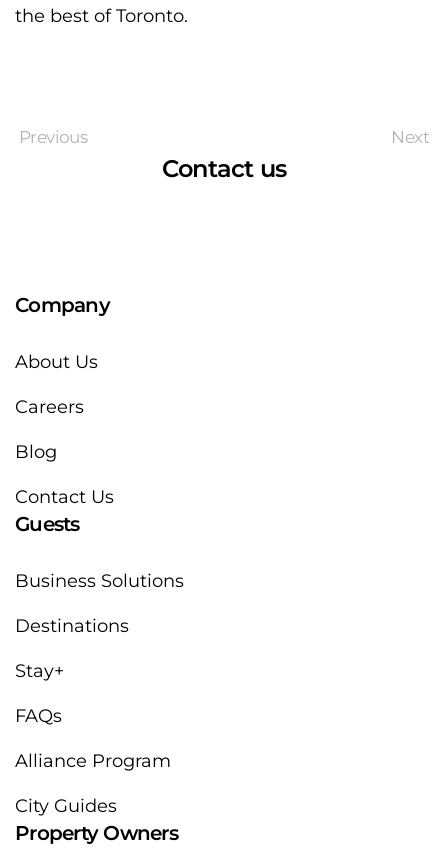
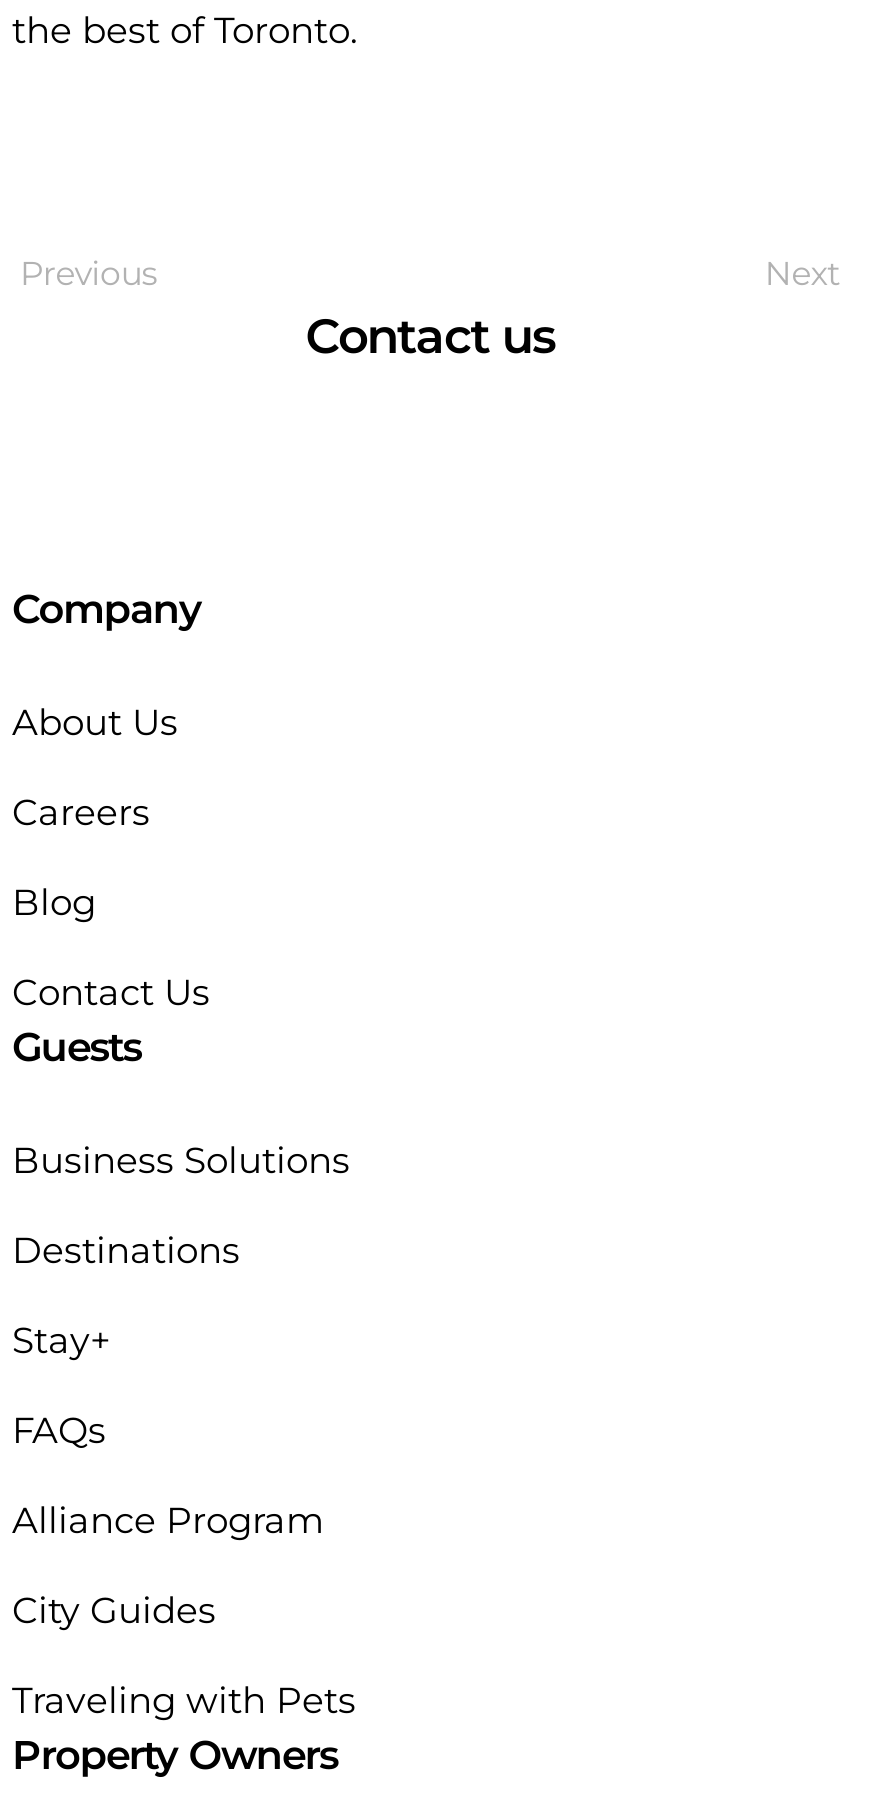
+ Traveling with Pets
